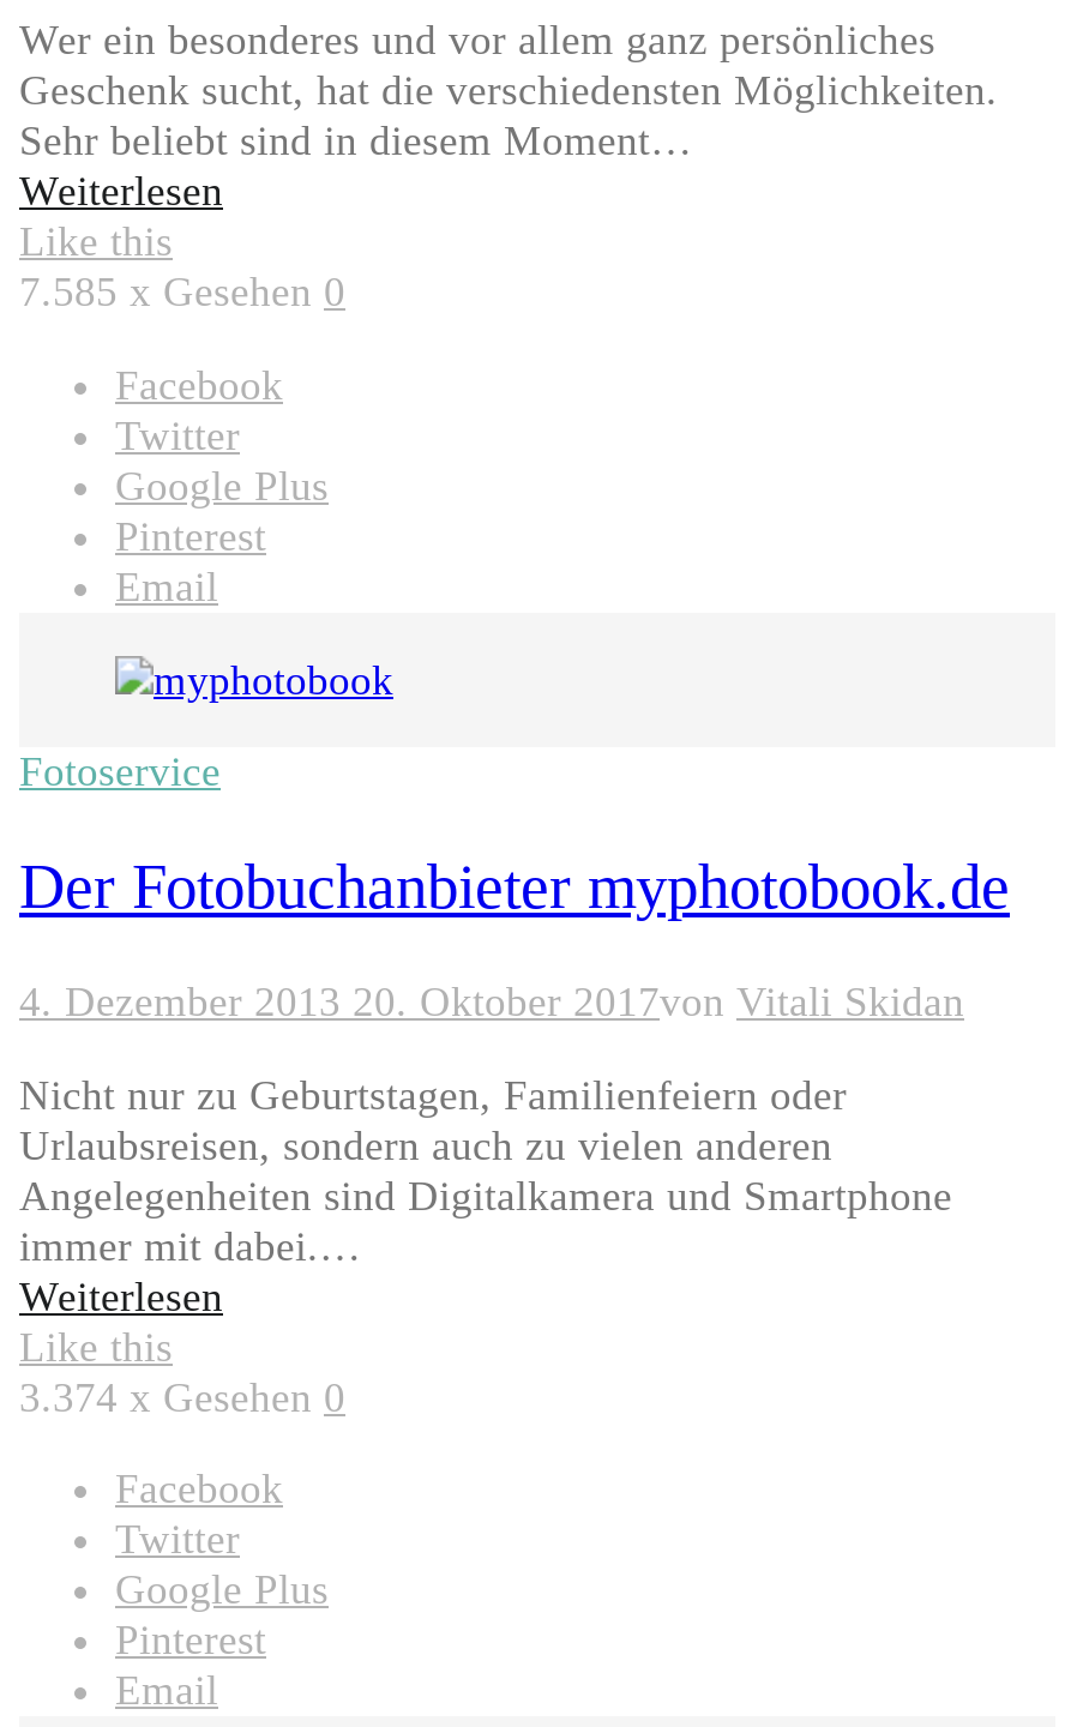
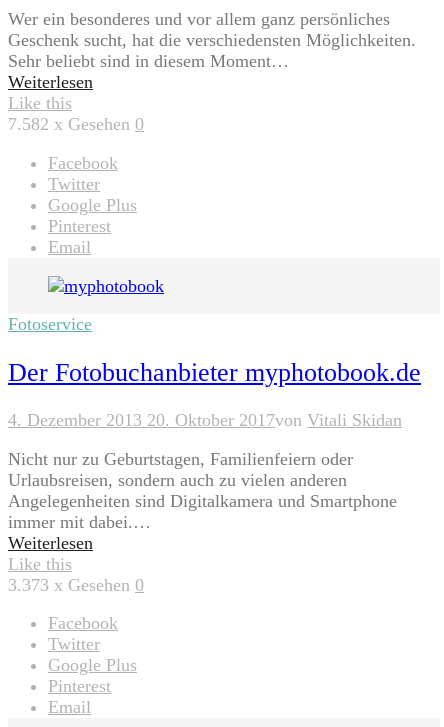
- 7.585 x Gesehen 0
+ 7.582 x Gesehen 0

- 3.374 x Gesehen 0
+ 3.373 x Gesehen 0
